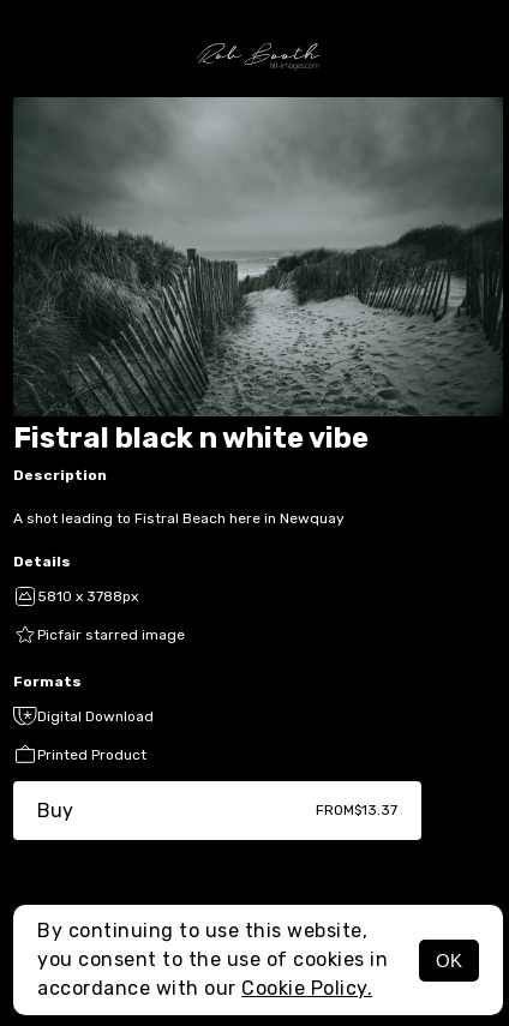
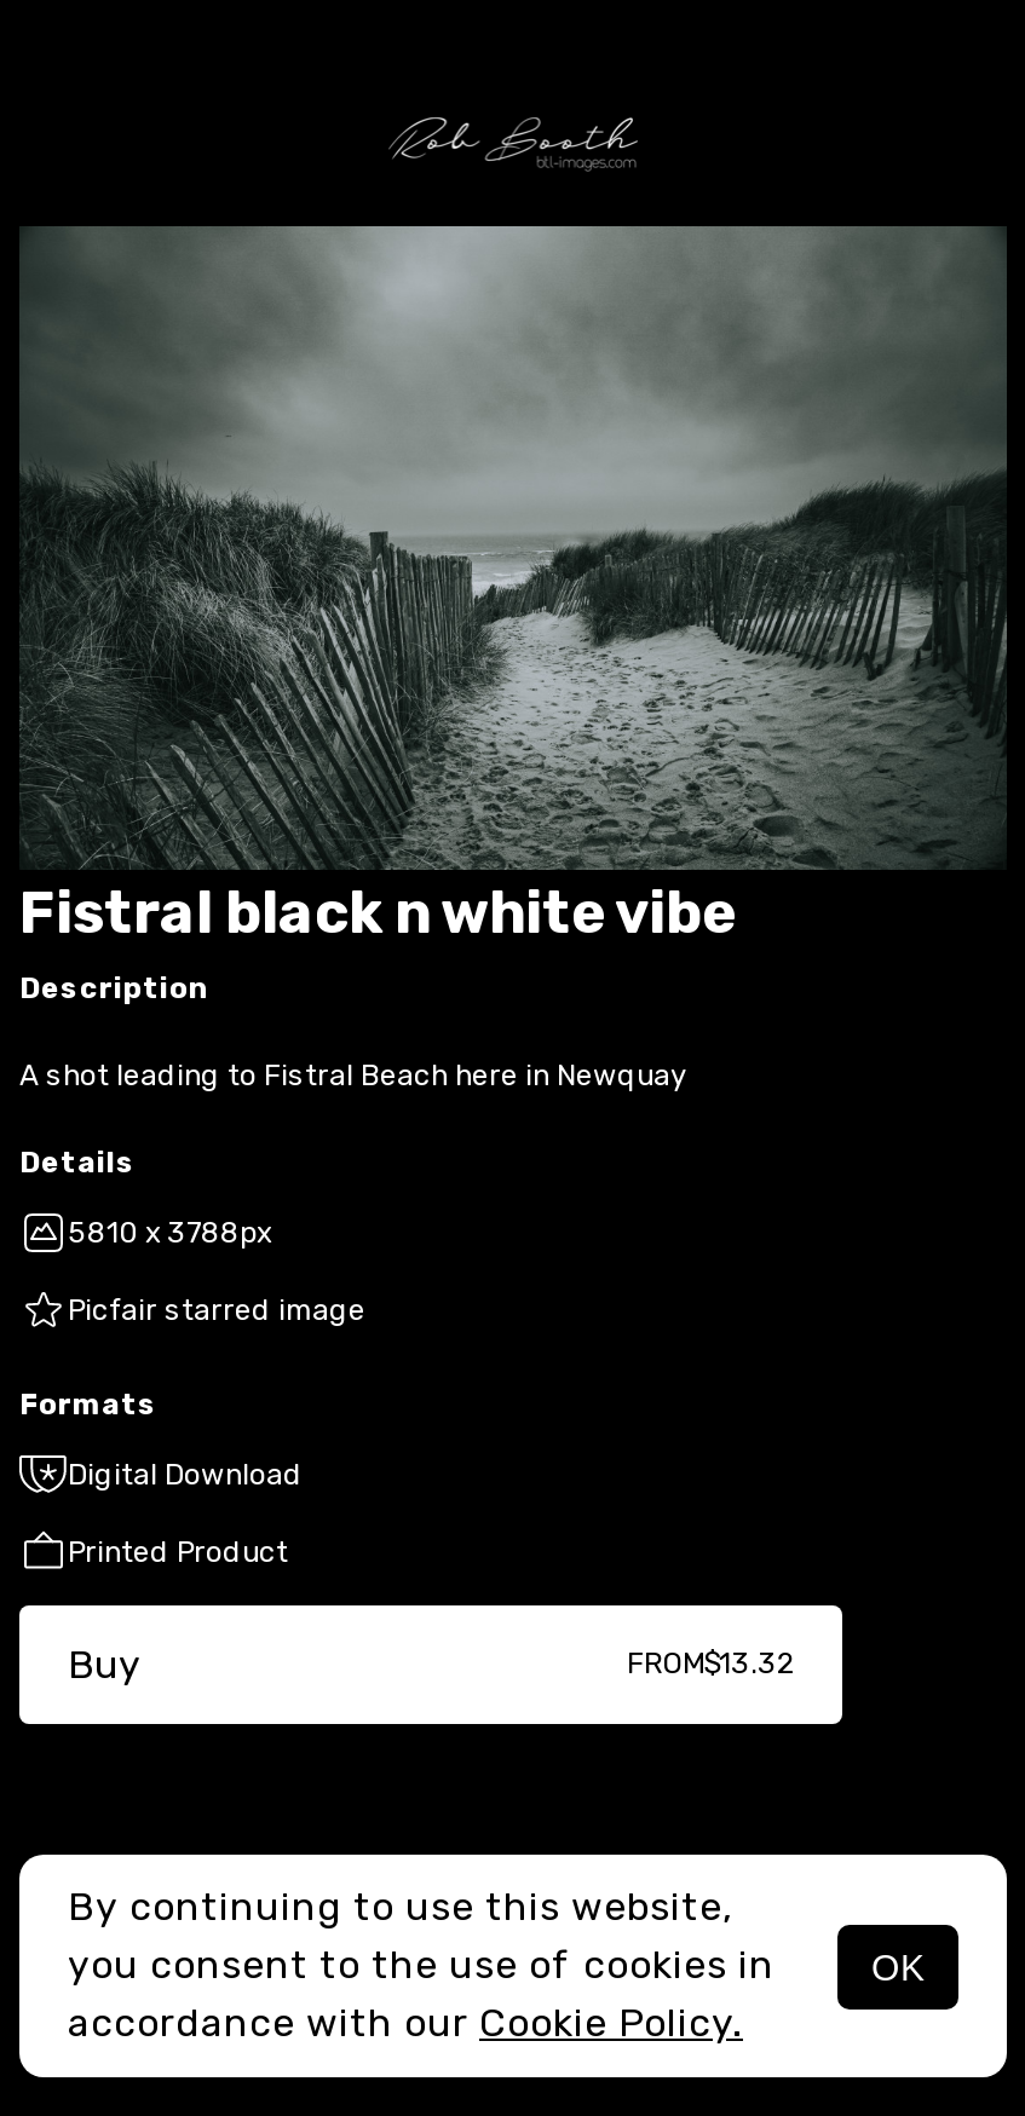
- FROM$13.37
+ FROM$13.32
